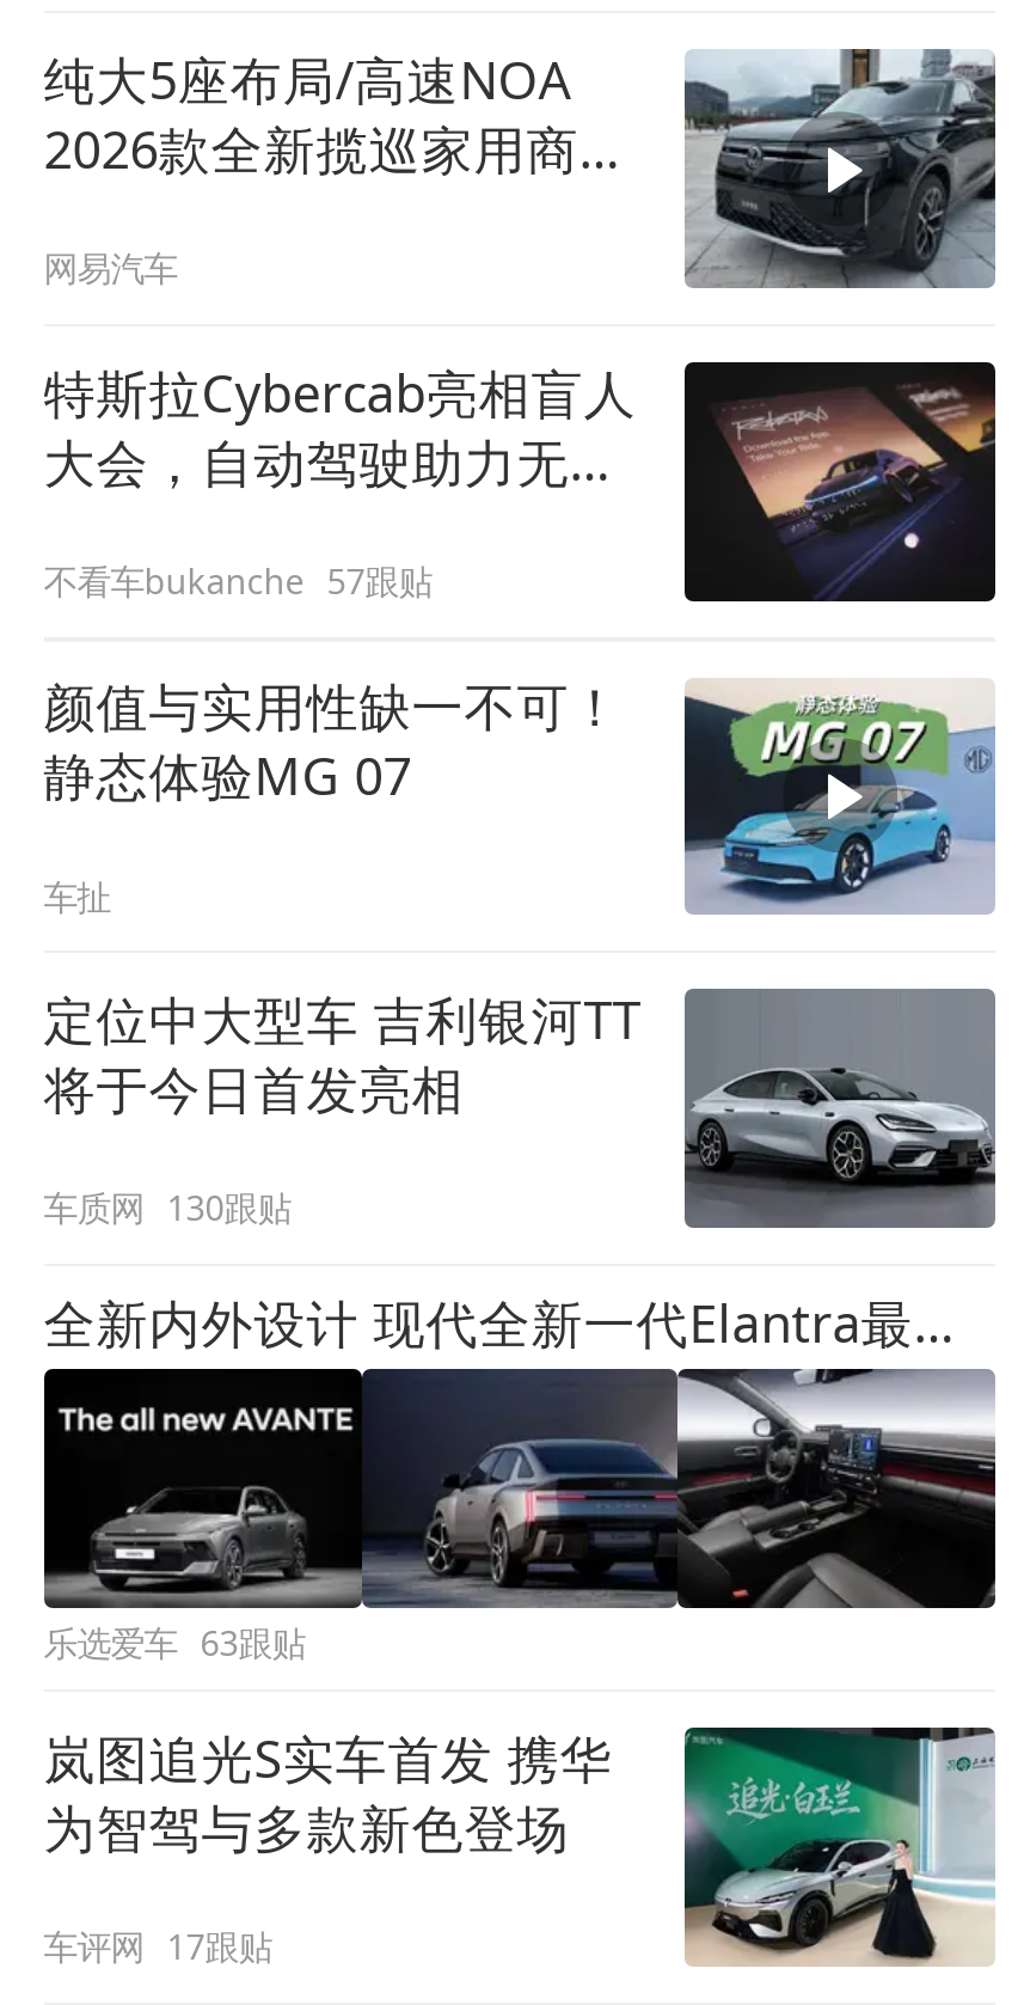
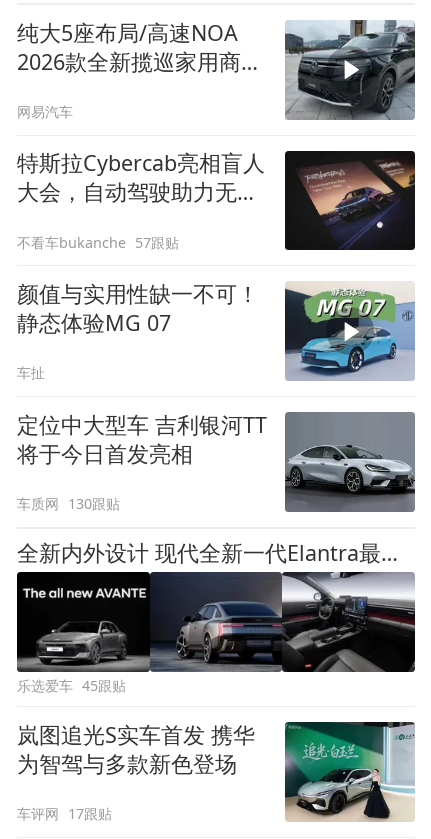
- 乐选爱车 63跟贴
+ 乐选爱车 45跟贴
